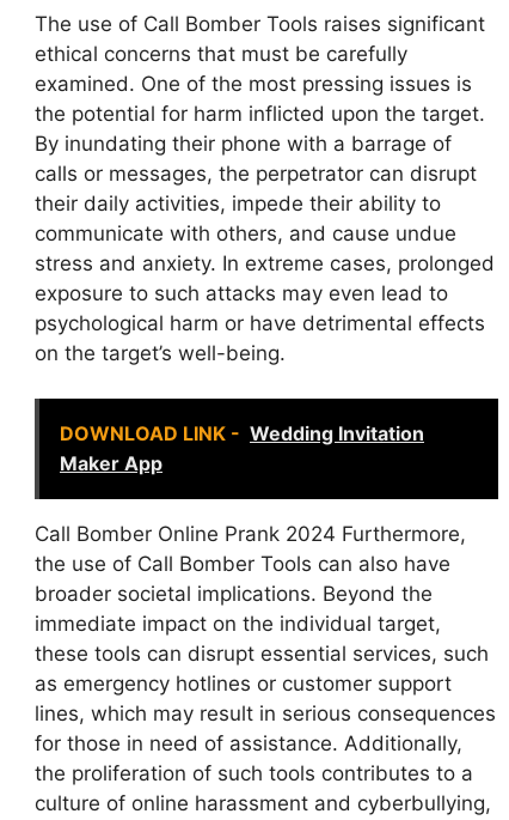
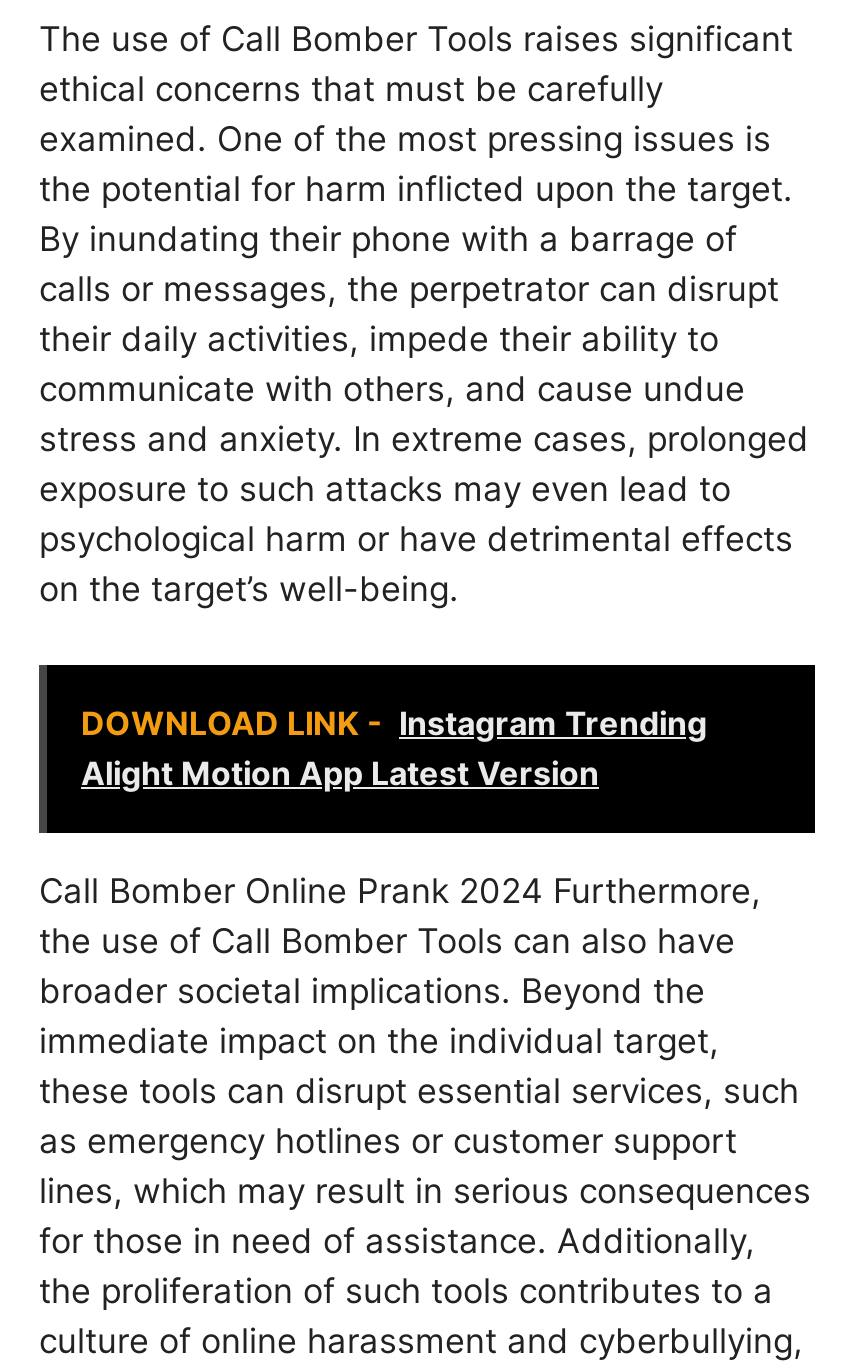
- DOWNLOAD LINK - Wedding Invitation
- Maker App
+ DOWNLOAD LINK - Instagram Trending
+ Alight Motion App Latest Version
